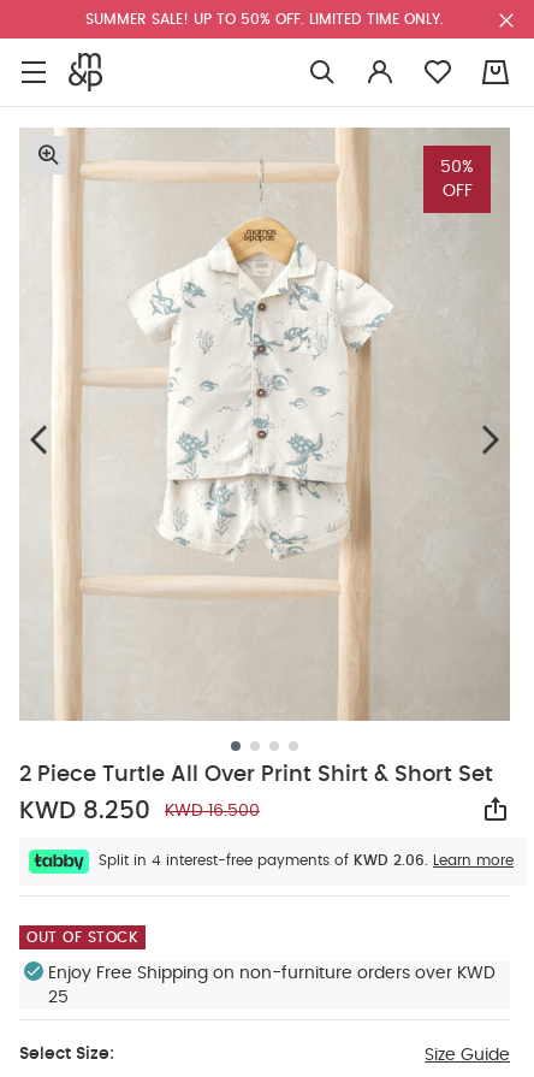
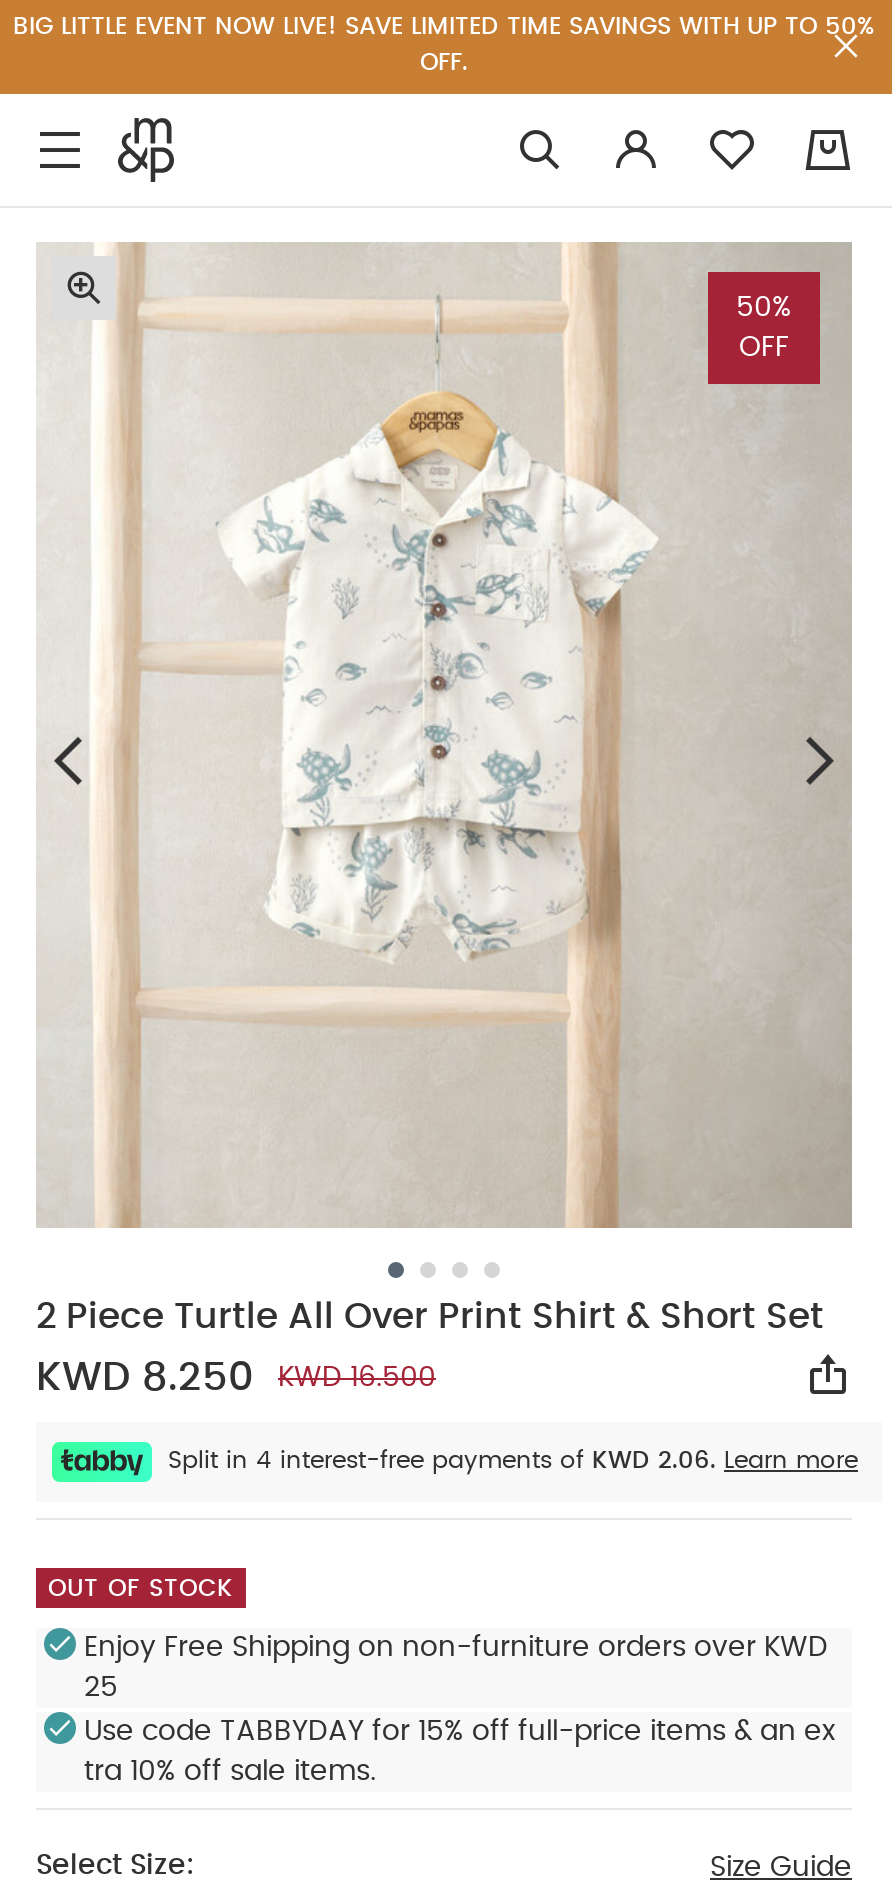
- SUMMER SALE! UP TO 50% OFF. LIMITED TIME ONLY.
+ BIG LITTLE EVENT NOW LIVE! SAVE LIMITED TIME SAVINGS WITH UP TO 50%
+ OFF.

+ Use code TABBYDAY for 15% off full-price items & an ex
+ tra 10% off sale items.
